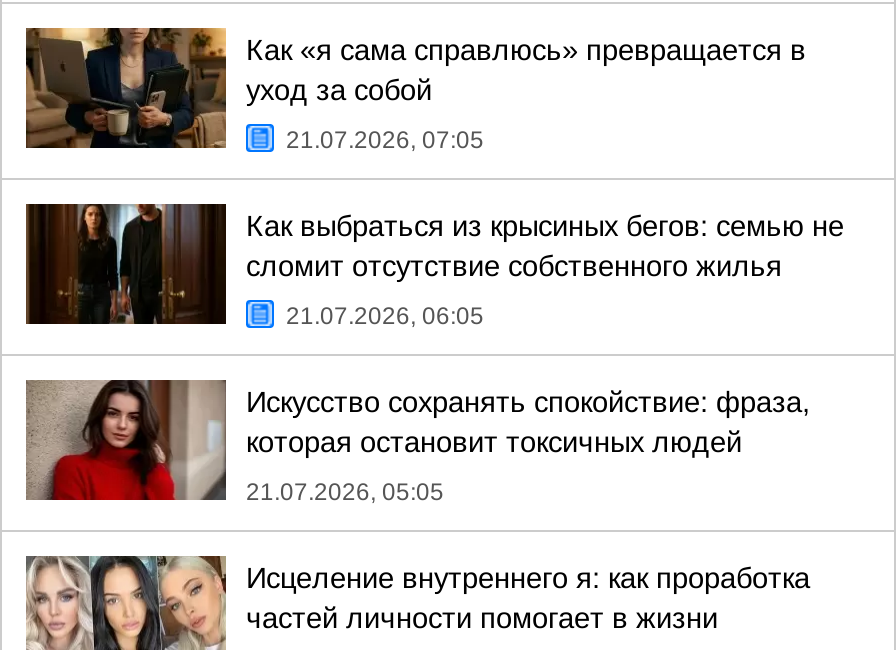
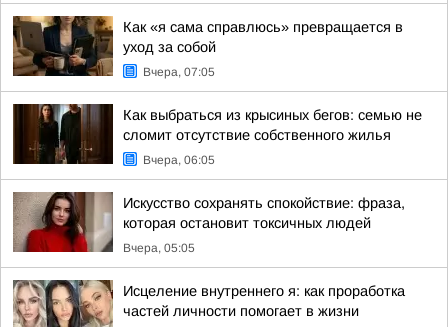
- 21.07.2026, 07:05
+ Вчера, 07:05

- 21.07.2026, 06:05
+ Вчера, 06:05

- 21.07.2026, 05:05
+ Вчера, 05:05
